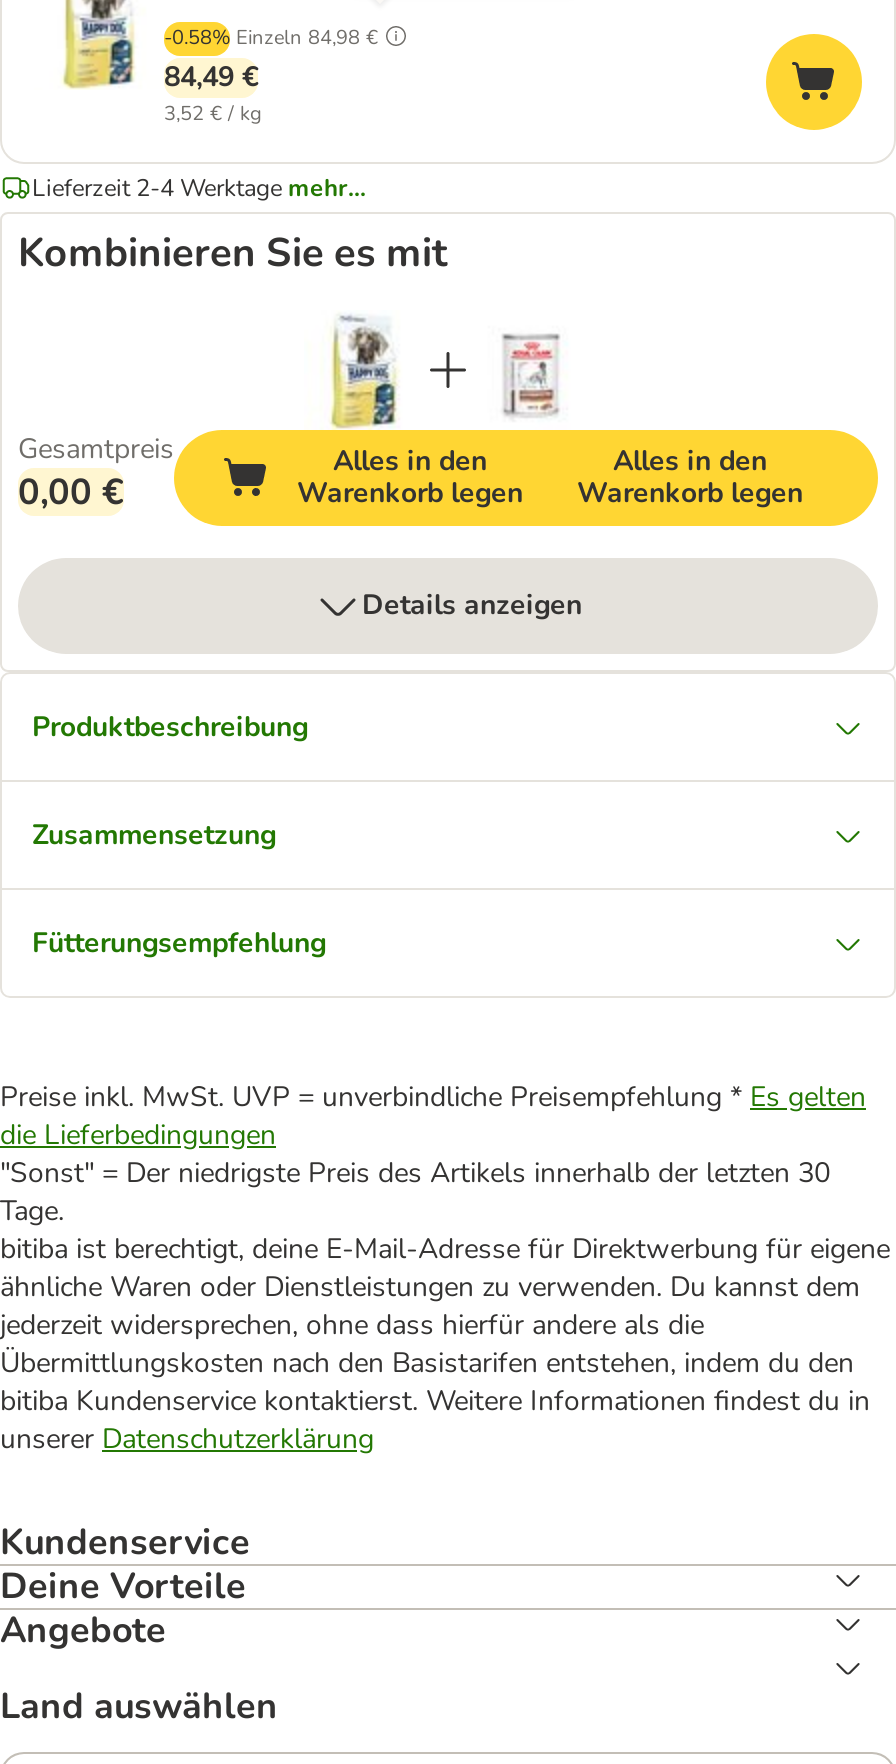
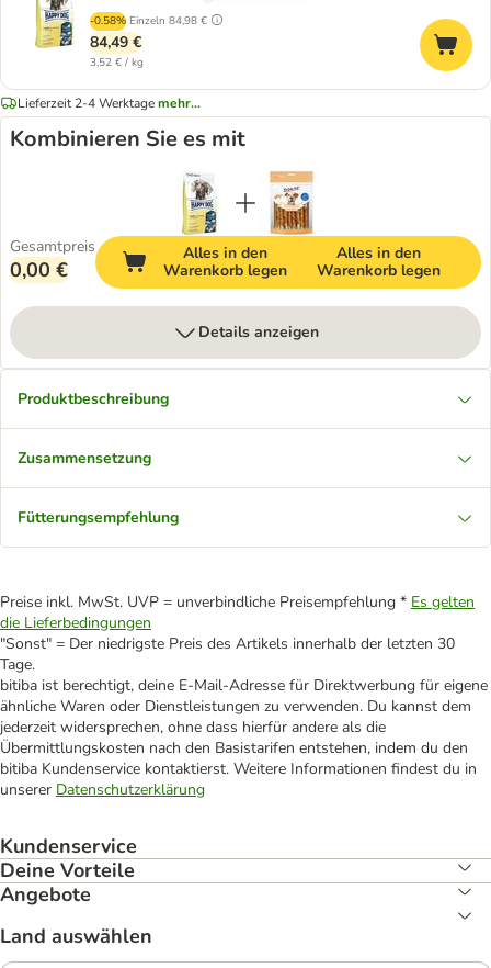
- [image]
+ [image]
